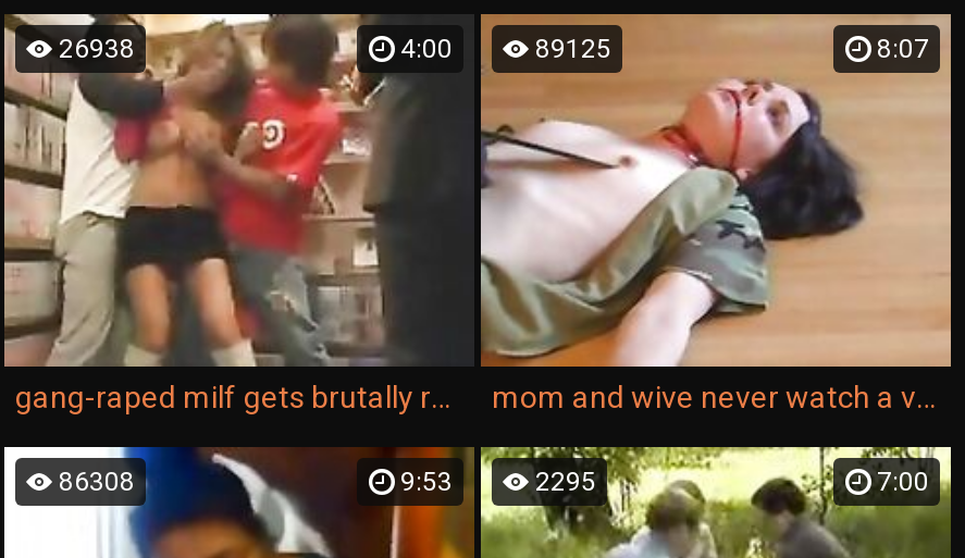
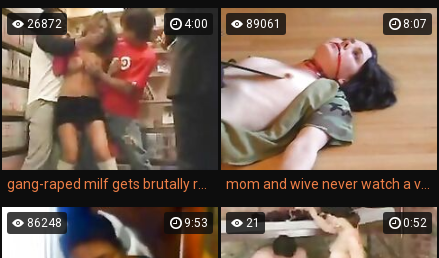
- 26938
+ 26872

- 89125
+ 89061

- 86308
+ 86248

- 7:00
- 2295
+ 0:52
+ 21
